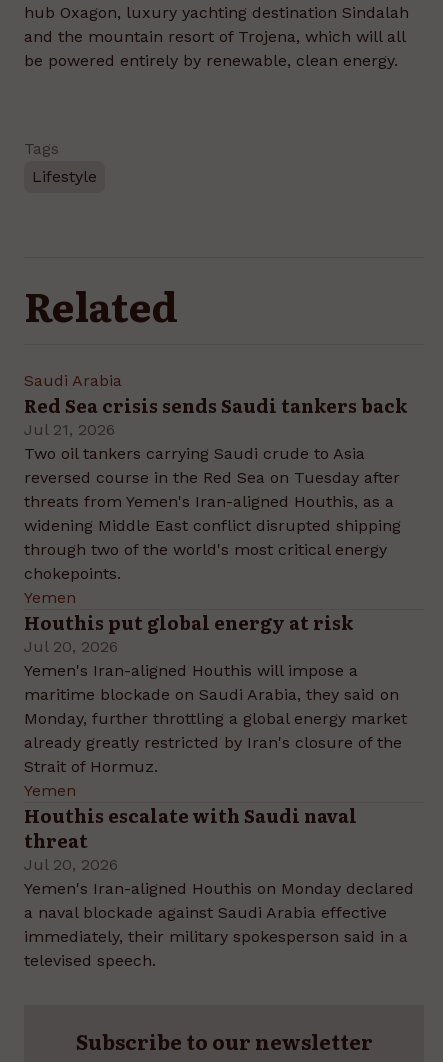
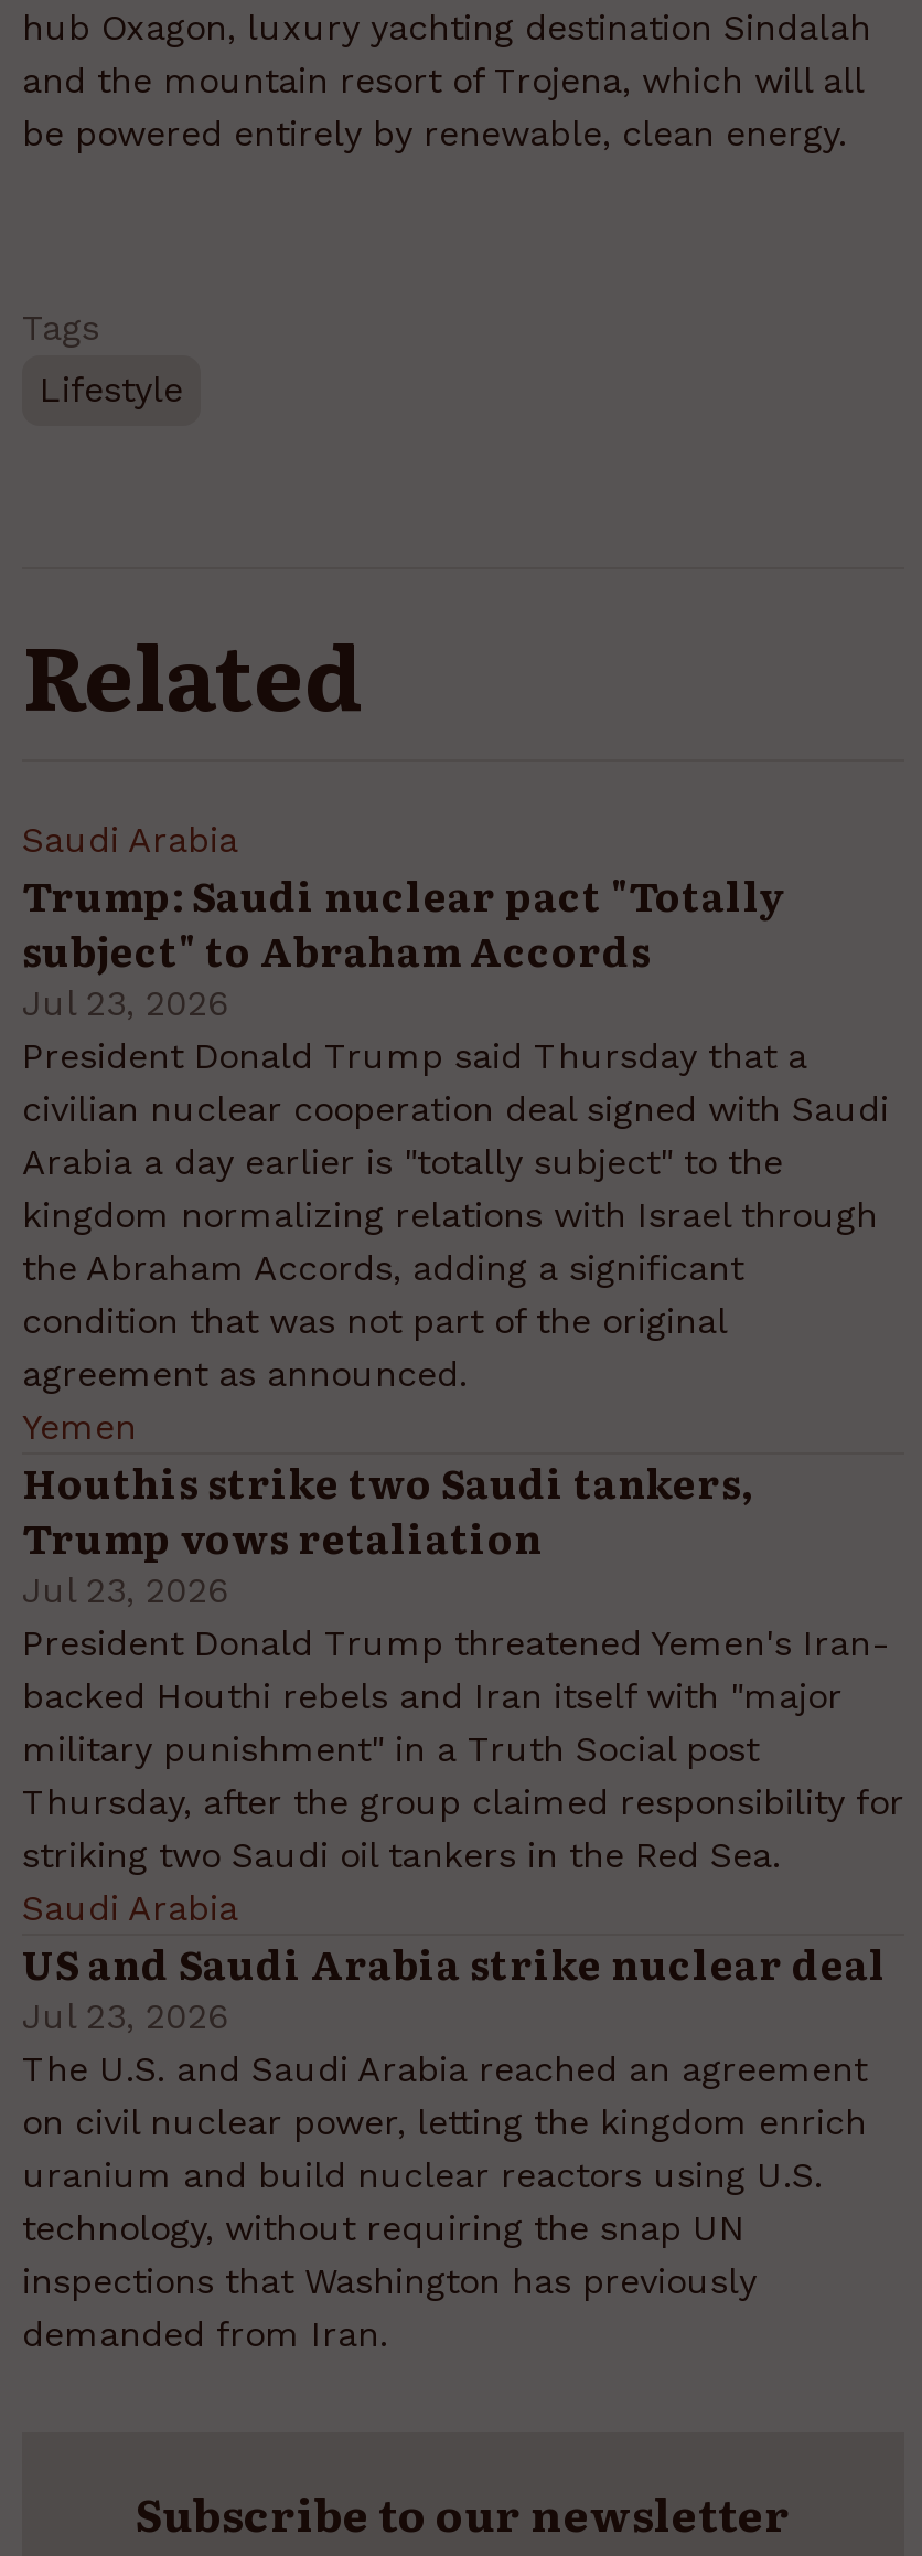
- Red Sea crisis sends Saudi tankers back
- Jul 21, 2026
- Two oil tankers carrying Saudi crude to Asia
- reversed course in the Red Sea on Tuesday after
- threats from Yemen's Iran-aligned Houthis, as a
- widening Middle East conflict disrupted shipping
- through two of the world's most critical energy
- chokepoints.
+ Trump: Saudi nuclear pact "Totally
+ subject" to Abraham Accords
+ Jul 23, 2026
+ President Donald Trump said Thursday that a
+ civilian nuclear cooperation deal signed with Saudi
+ Arabia a day earlier is "totally subject" to the
+ kingdom normalizing relations with Israel through
+ the Abraham Accords, adding a significant
+ condition that was not part of the original
+ agreement as announced.

- Houthis put global energy at risk
- Jul 20, 2026
- Yemen's Iran-aligned Houthis will impose a
- maritime blockade on Saudi Arabia, they said on
- Monday, further throttling a global energy market
- already greatly restricted by Iran's closure of the
- Strait of Hormuz.
- Yemen
- Houthis escalate with Saudi naval
- threat
- Jul 20, 2026
- Yemen's Iran-aligned Houthis on Monday declared
- a naval blockade against Saudi Arabia effective
- immediately, their military spokesperson said in a
- televised speech.
+ Houthis strike two Saudi tankers,
+ Trump vows retaliation
+ Jul 23, 2026
+ President Donald Trump threatened Yemen's Iran-
+ backed Houthi rebels and Iran itself with "major
+ military punishment" in a Truth Social post
+ Thursday, after the group claimed responsibility for
+ striking two Saudi oil tankers in the Red Sea.
+ Saudi Arabia
+ US and Saudi Arabia strike nuclear deal
+ Jul 23, 2026
+ The U.S. and Saudi Arabia reached an agreement
+ on civil nuclear power, letting the kingdom enrich
+ uranium and build nuclear reactors using U.S.
+ technology, without requiring the snap UN
+ inspections that Washington has previously
+ demanded from Iran.
